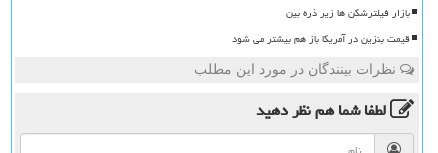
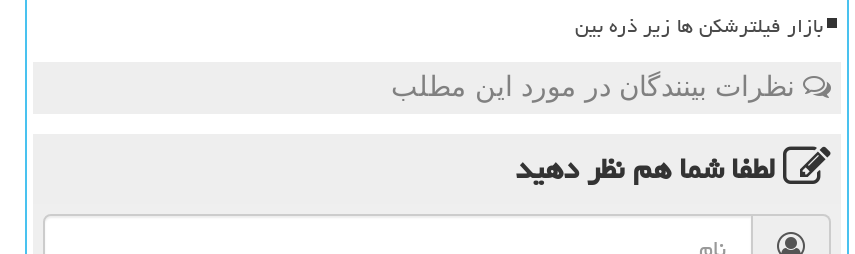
- قیمت بنزین در آمریکا باز هم بیشتر می شود
